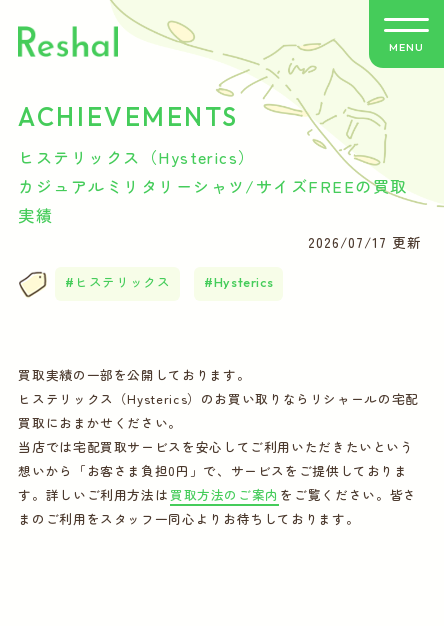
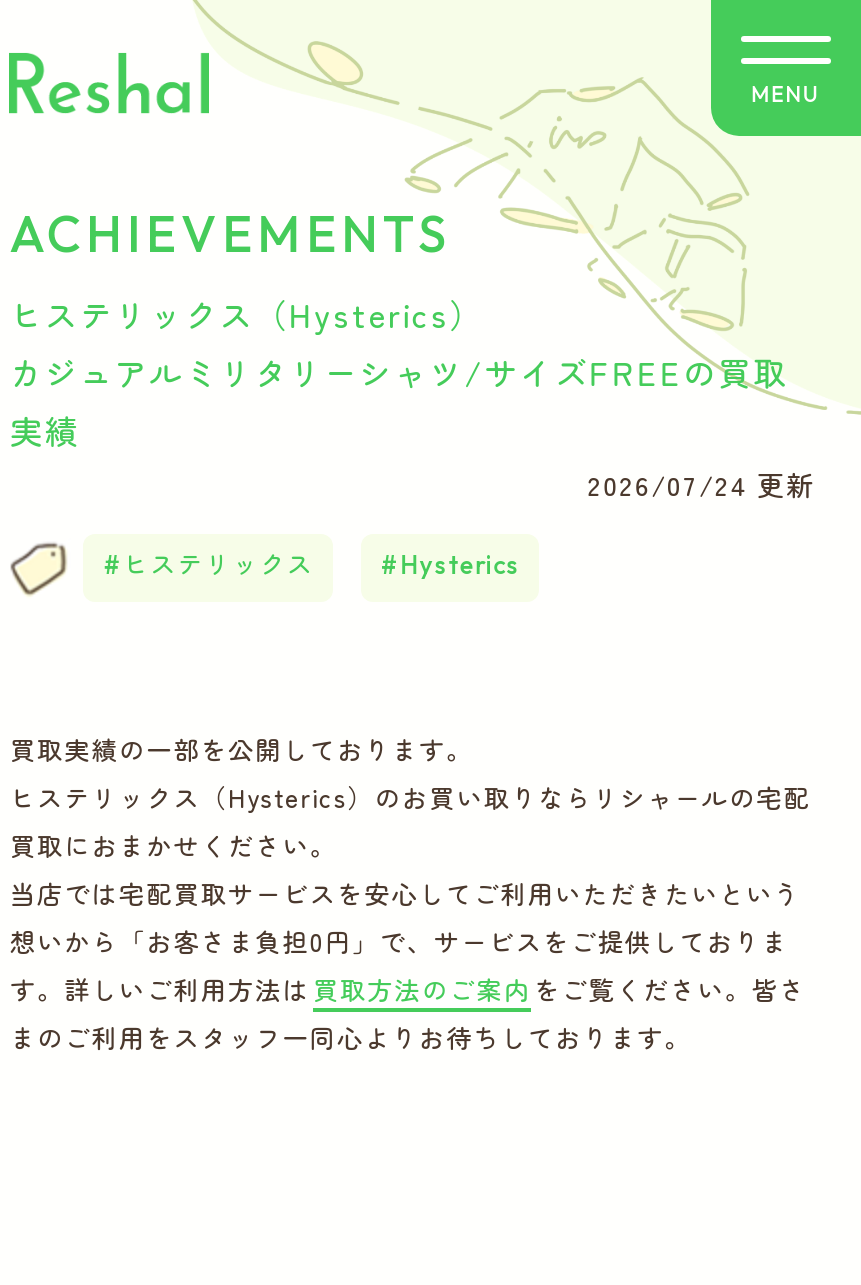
- 2026/07/17 更新
+ 2026/07/24 更新
